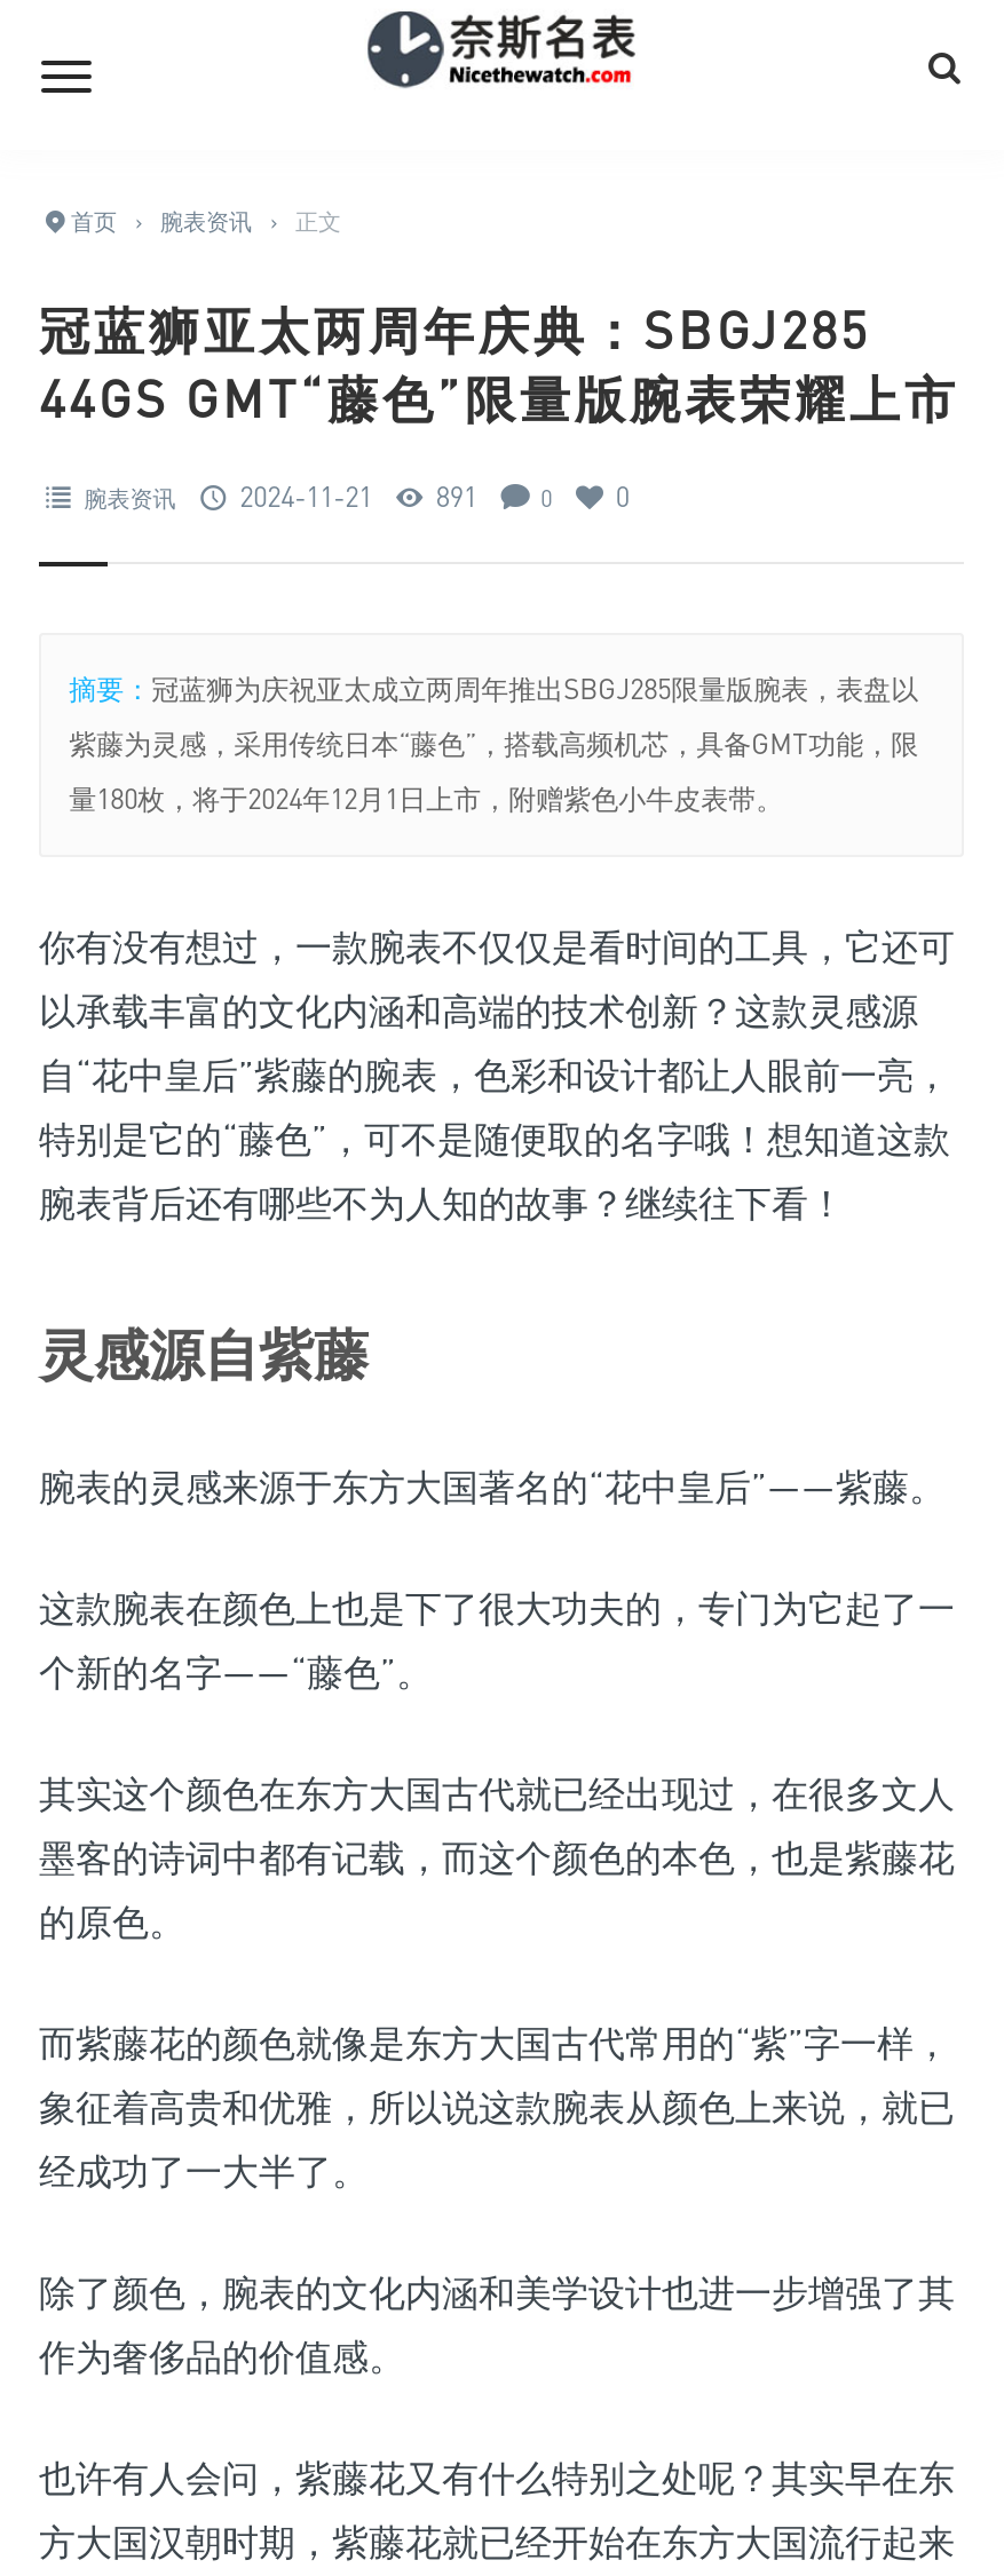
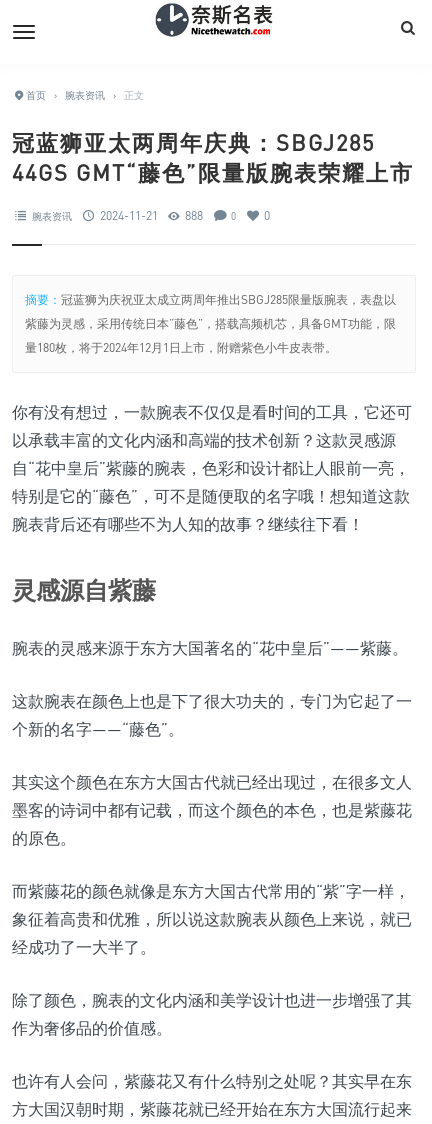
- 2024-11-21 891
+ 2024-11-21 888
